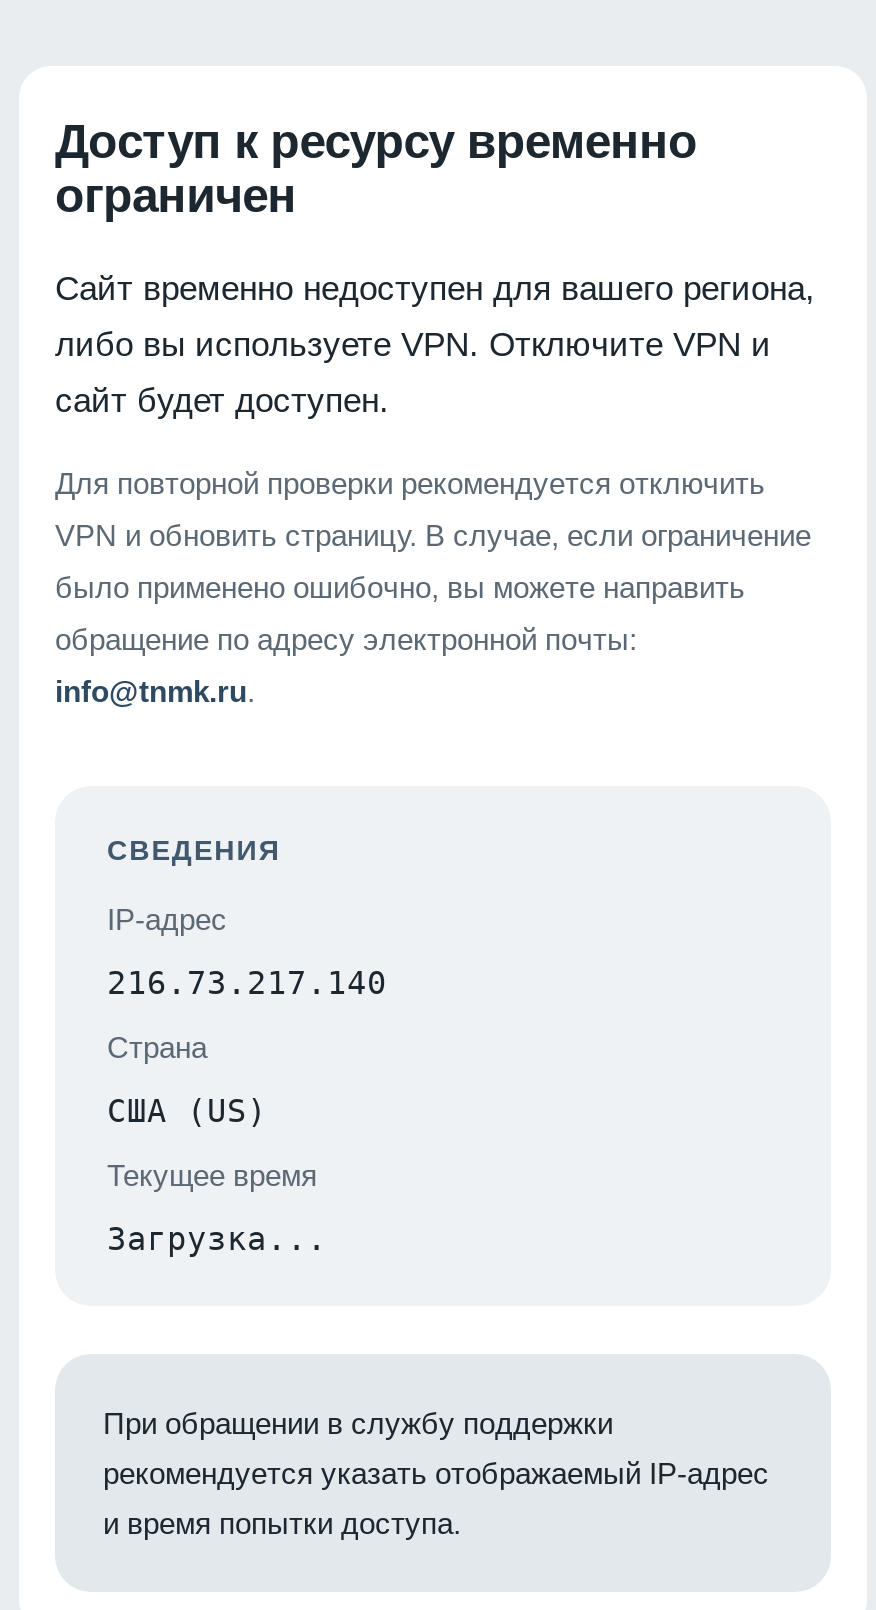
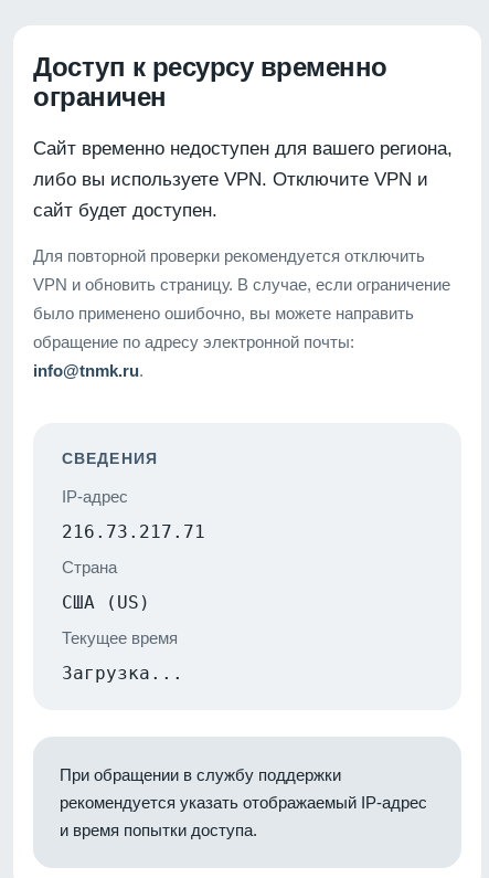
- 216.73.217.140
+ 216.73.217.71
